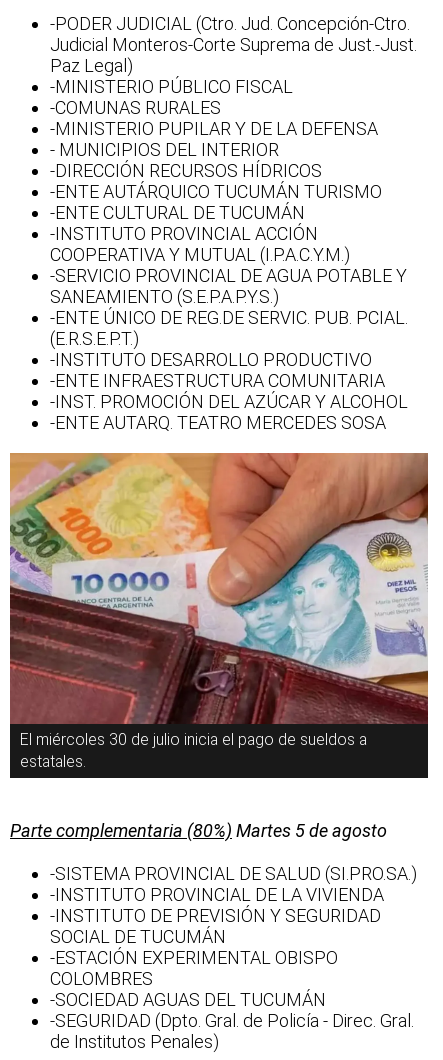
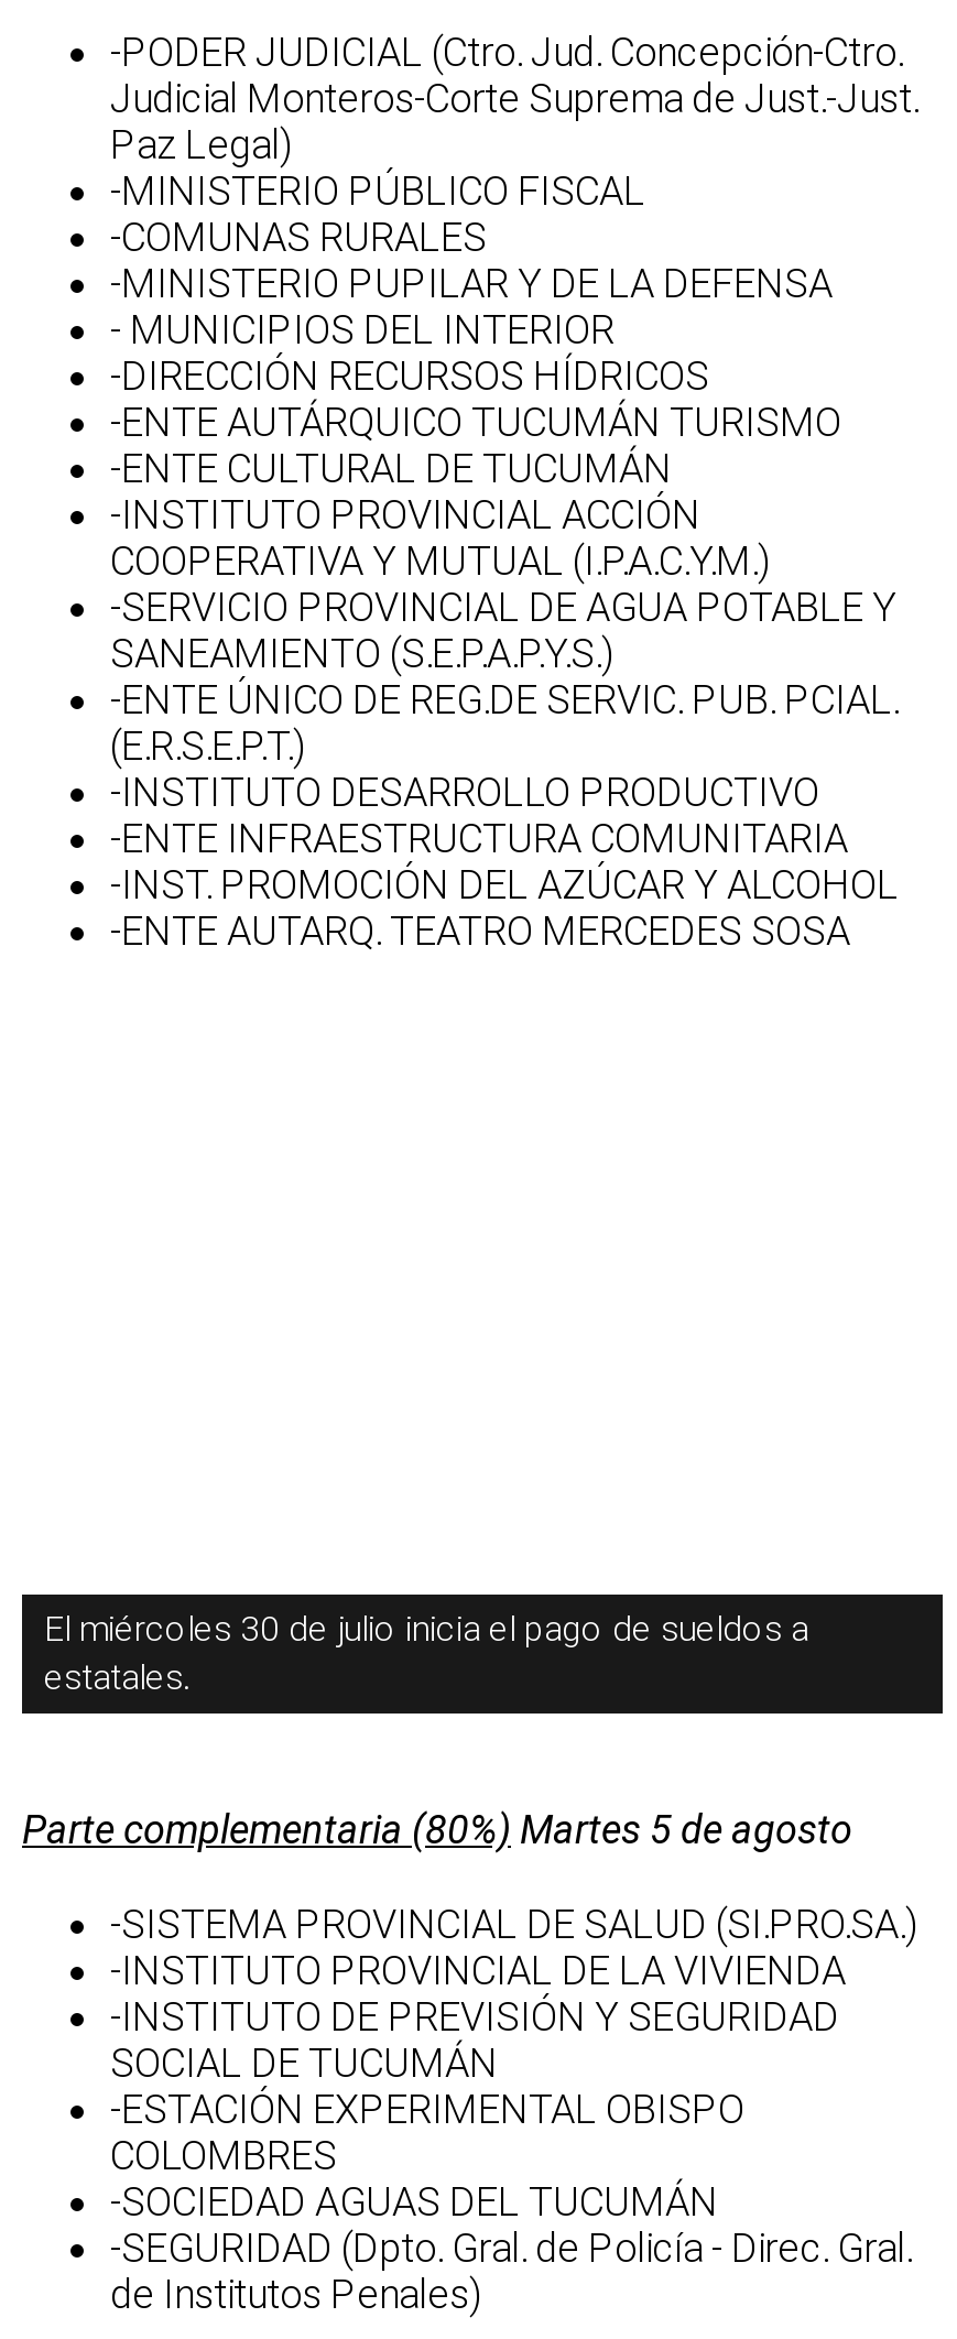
- [image]
